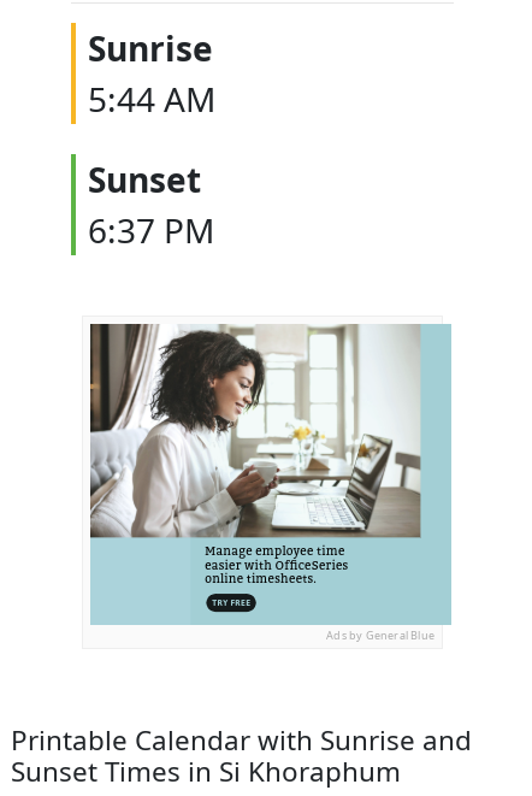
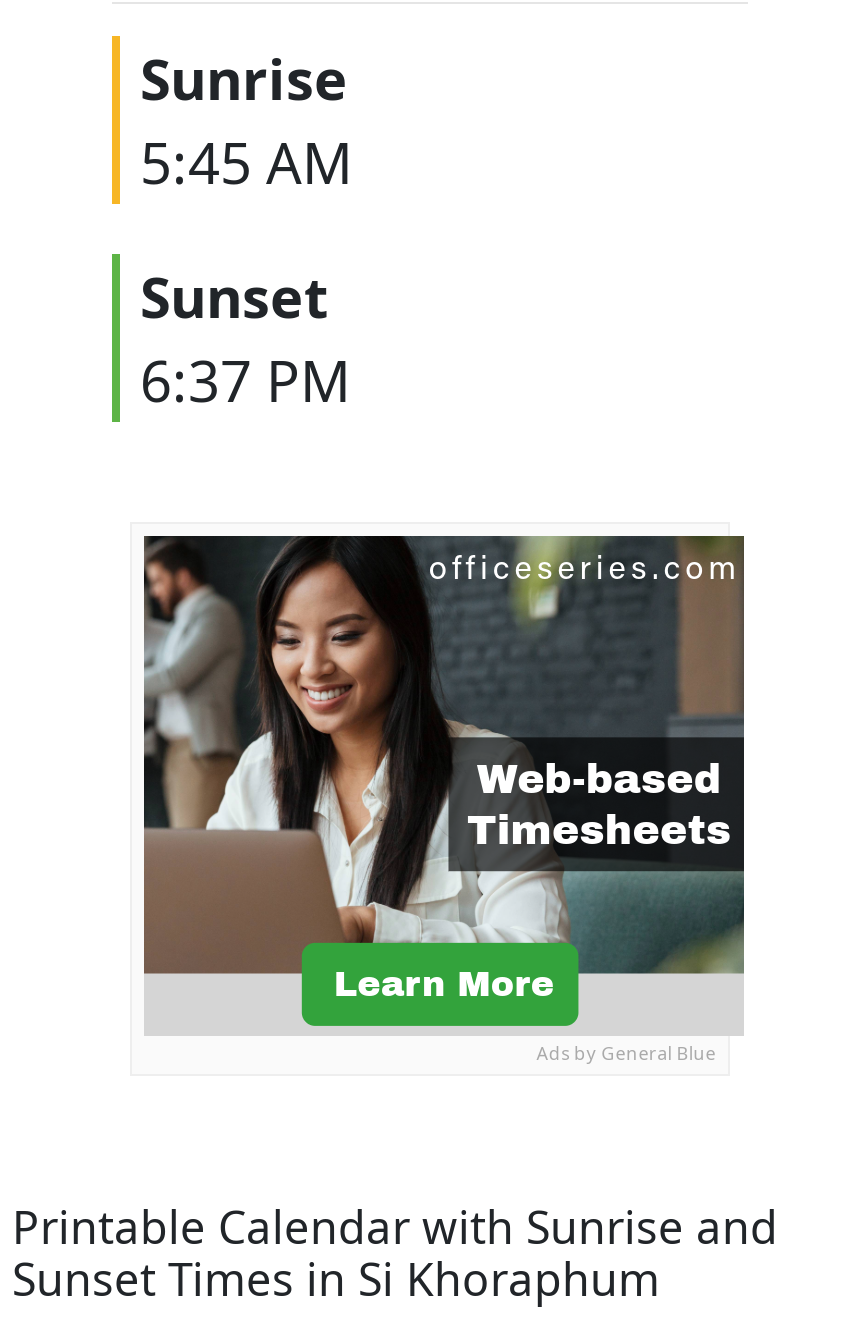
- 5:44 AM
+ 5:45 AM

- [image]
+ [image]
